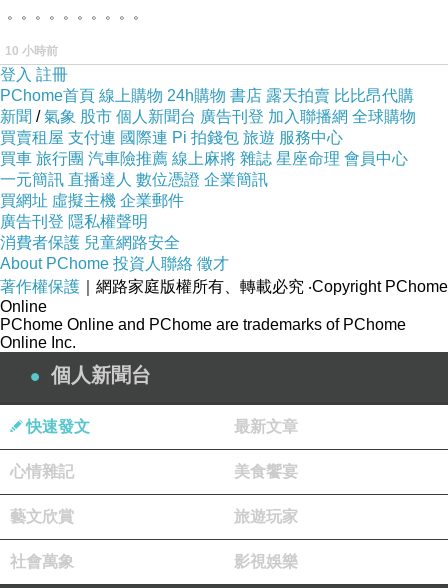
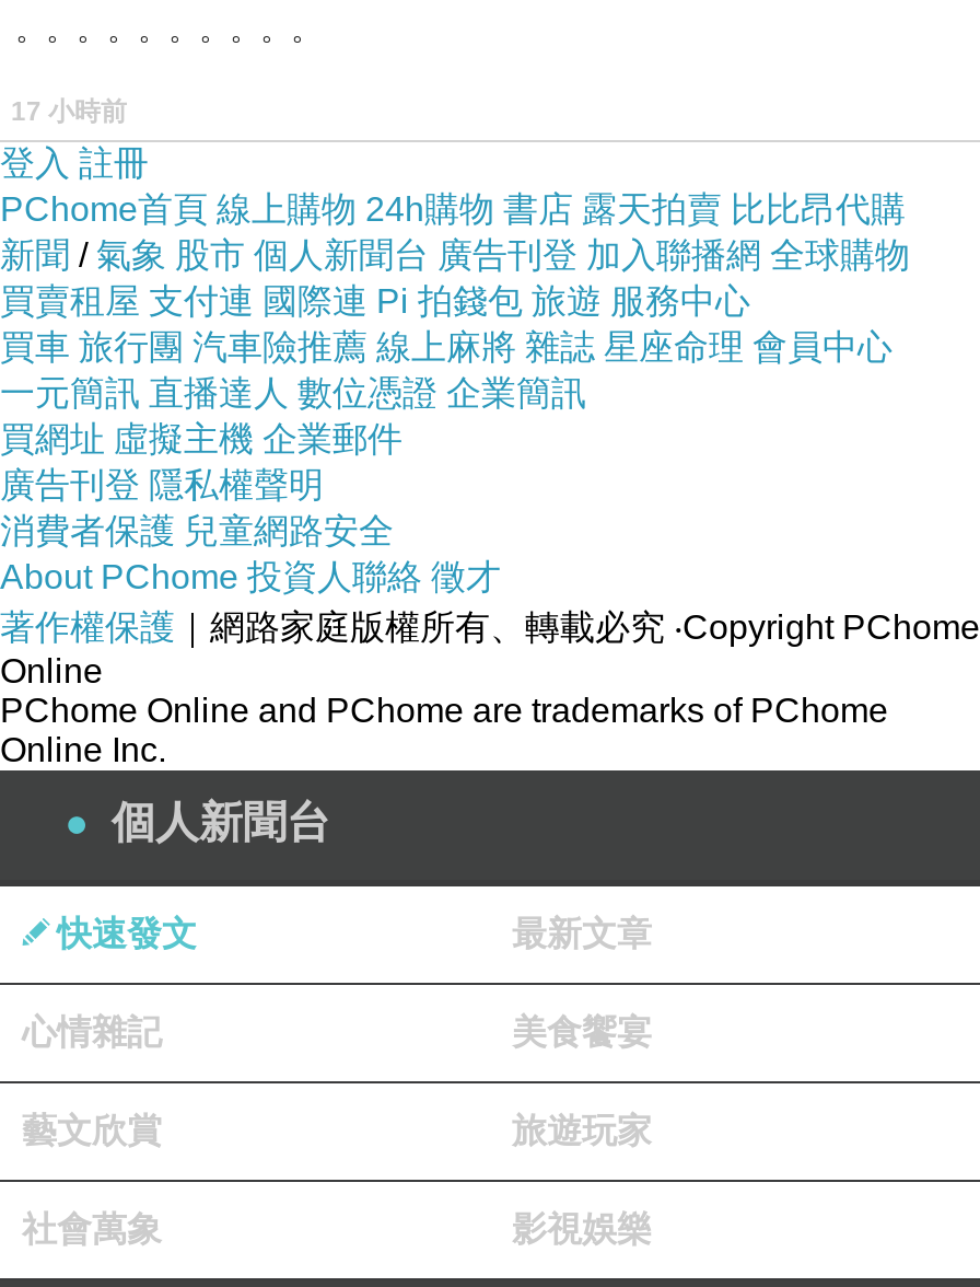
- 10 小時前
+ 17 小時前
